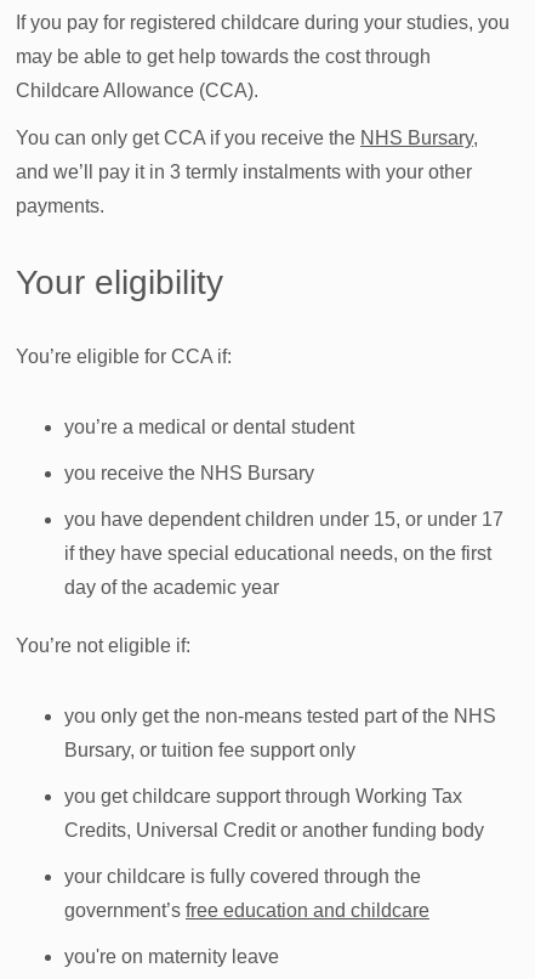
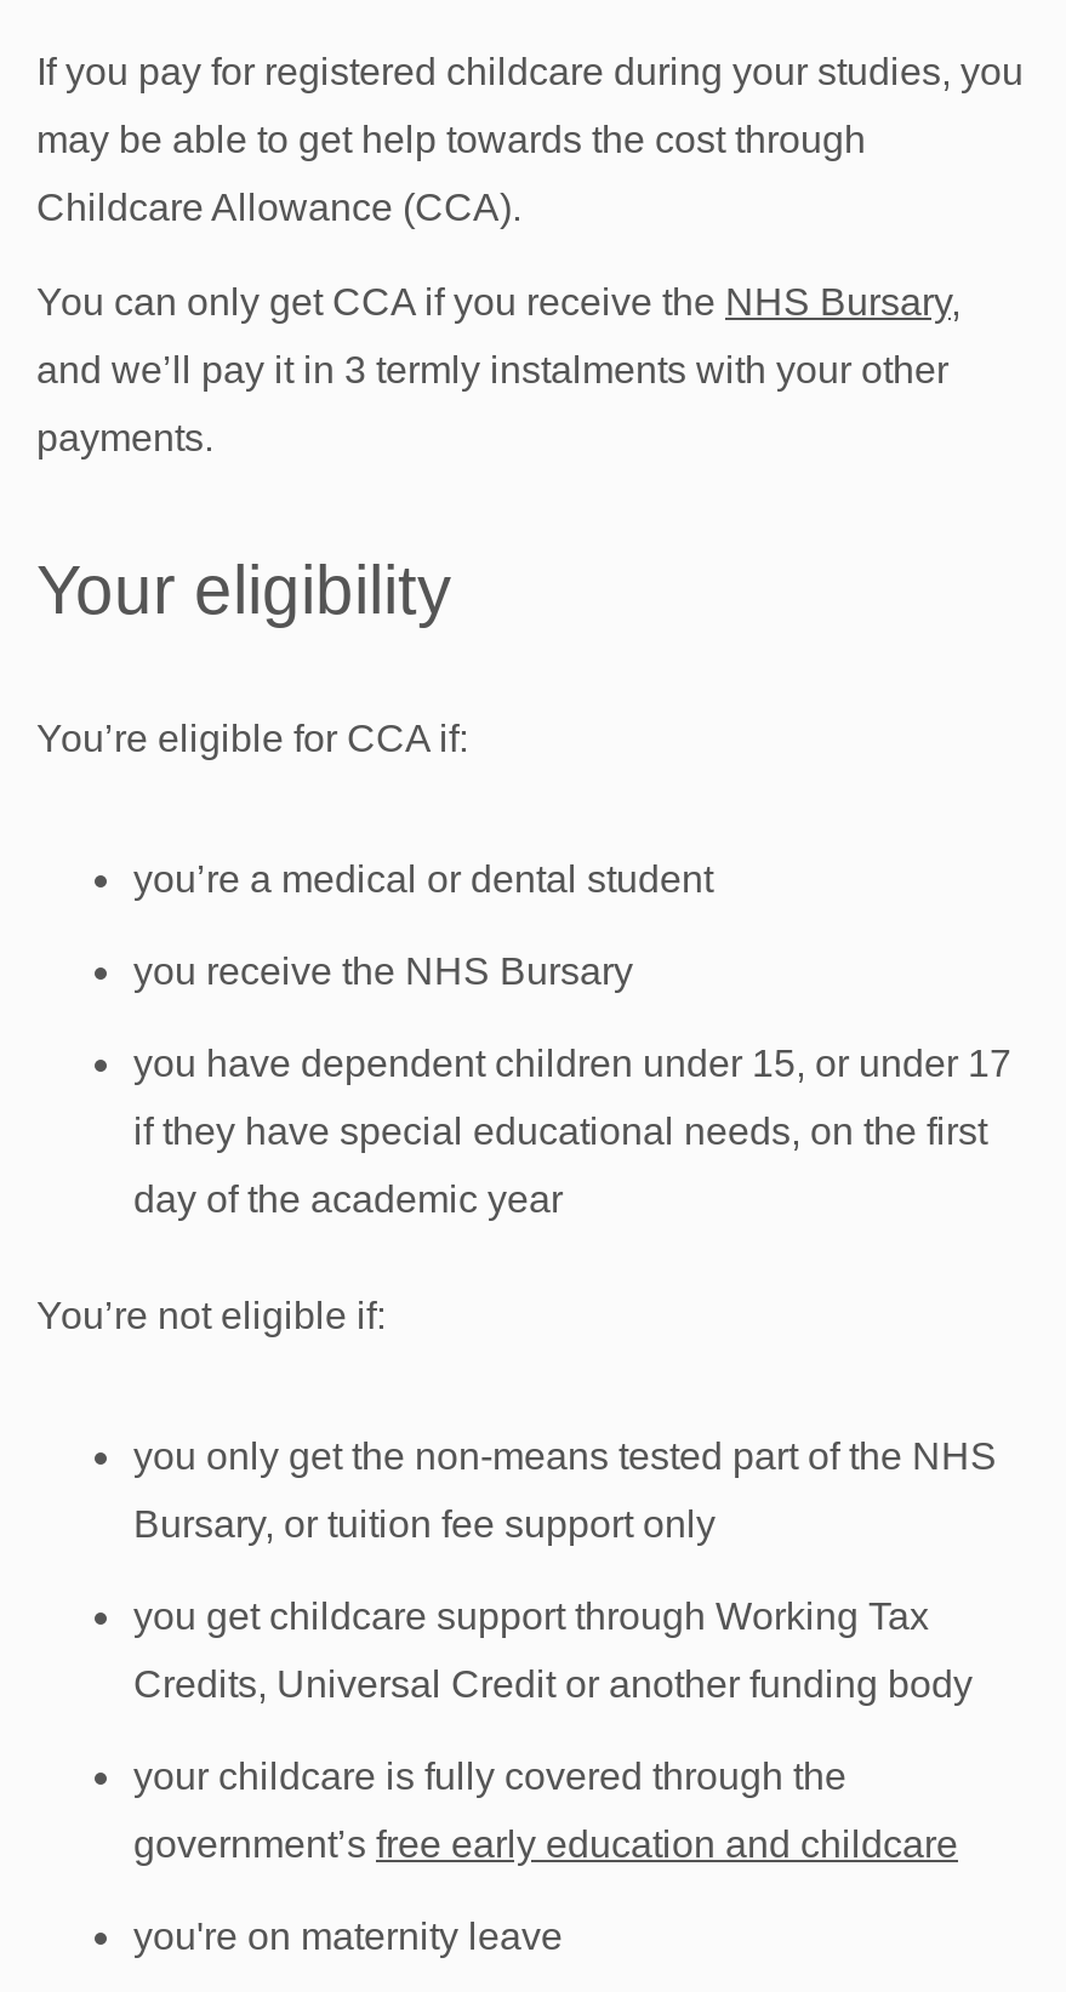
- government’s free education and childcare
+ government’s free early education and childcare
